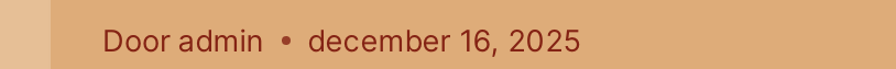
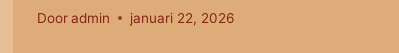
- Door admin december 16, 2025
+ Door admin januari 22, 2026
